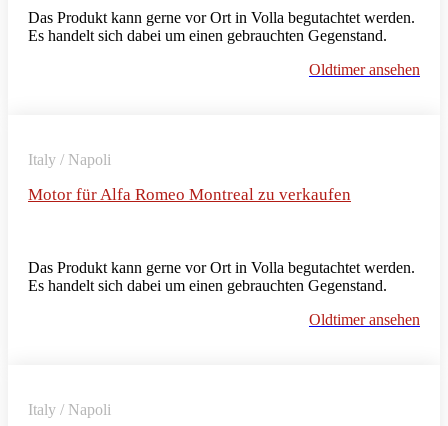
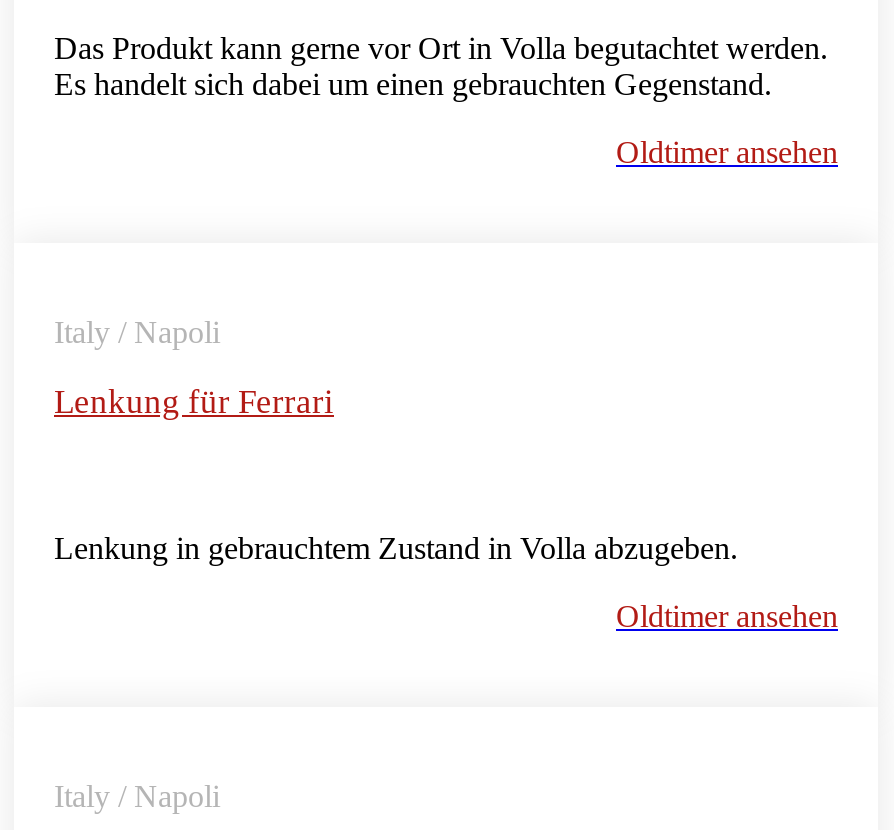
- Motor für Alfa Romeo Montreal zu verkaufen
+ Lenkung für Ferrari

- Das Produkt kann gerne vor Ort in Volla begutachtet werden.
- Es handelt sich dabei um einen gebrauchten Gegenstand.
+ Lenkung in gebrauchtem Zustand in Volla abzugeben.
